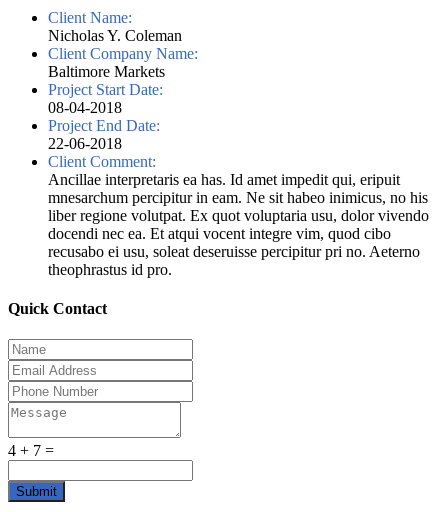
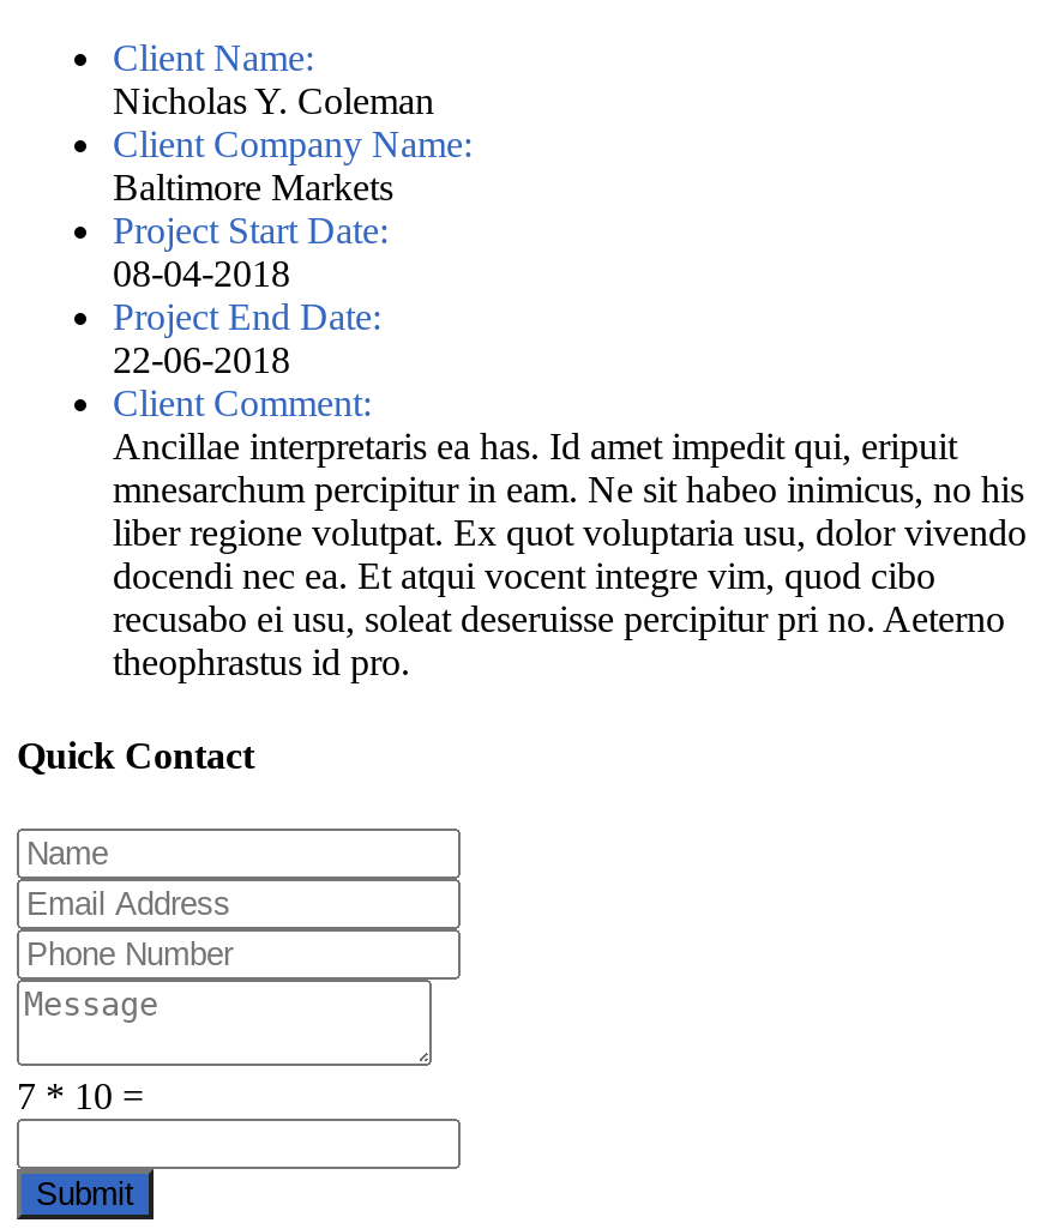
- 4 + 7 =
+ 7 * 10 =
